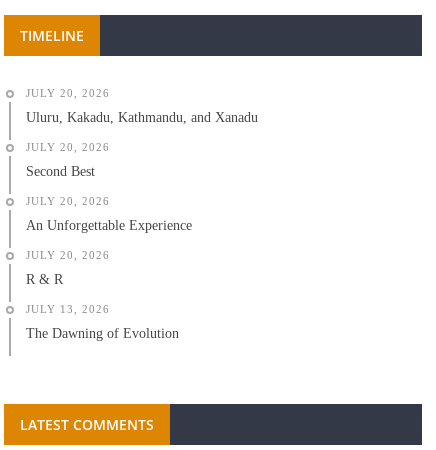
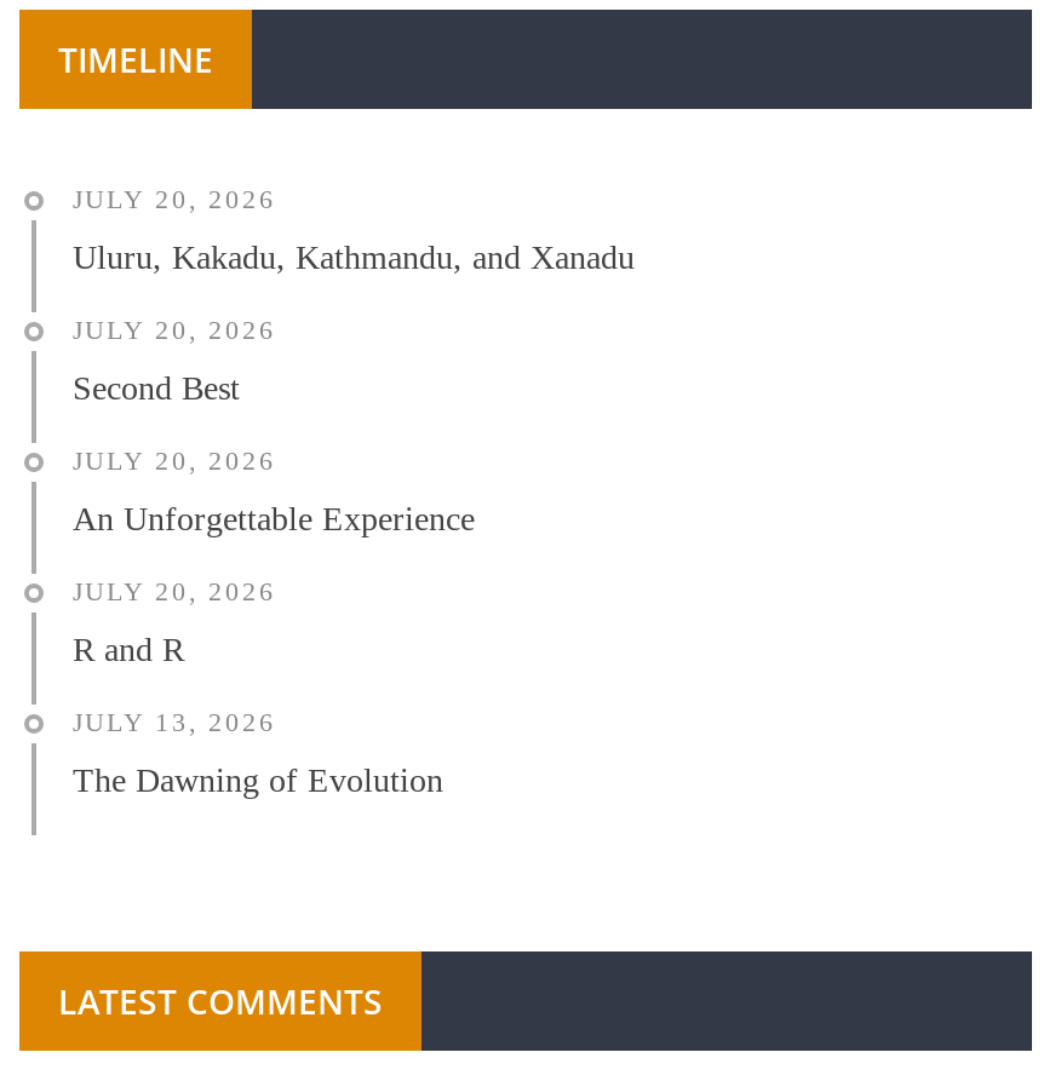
- R & R
+ R and R
